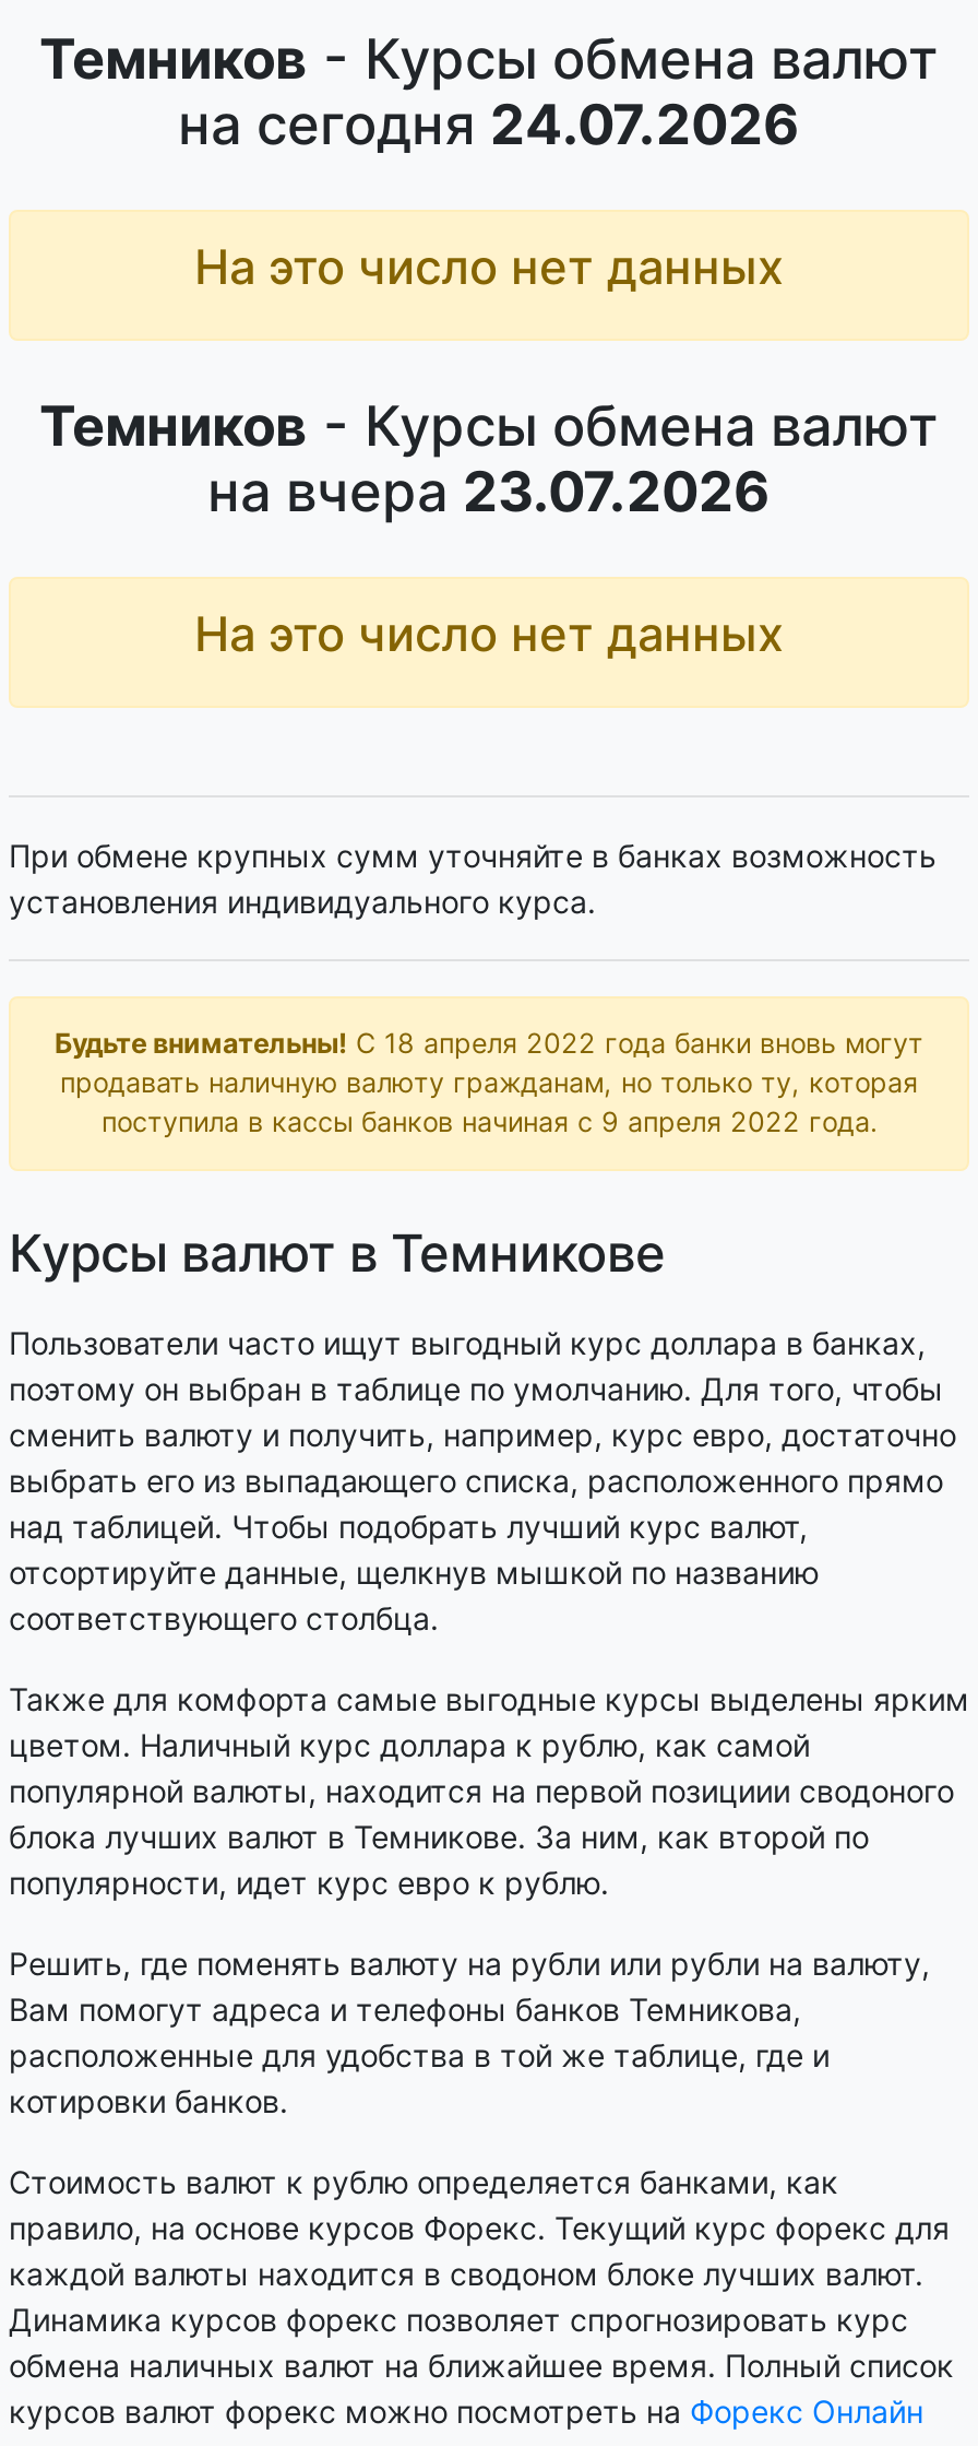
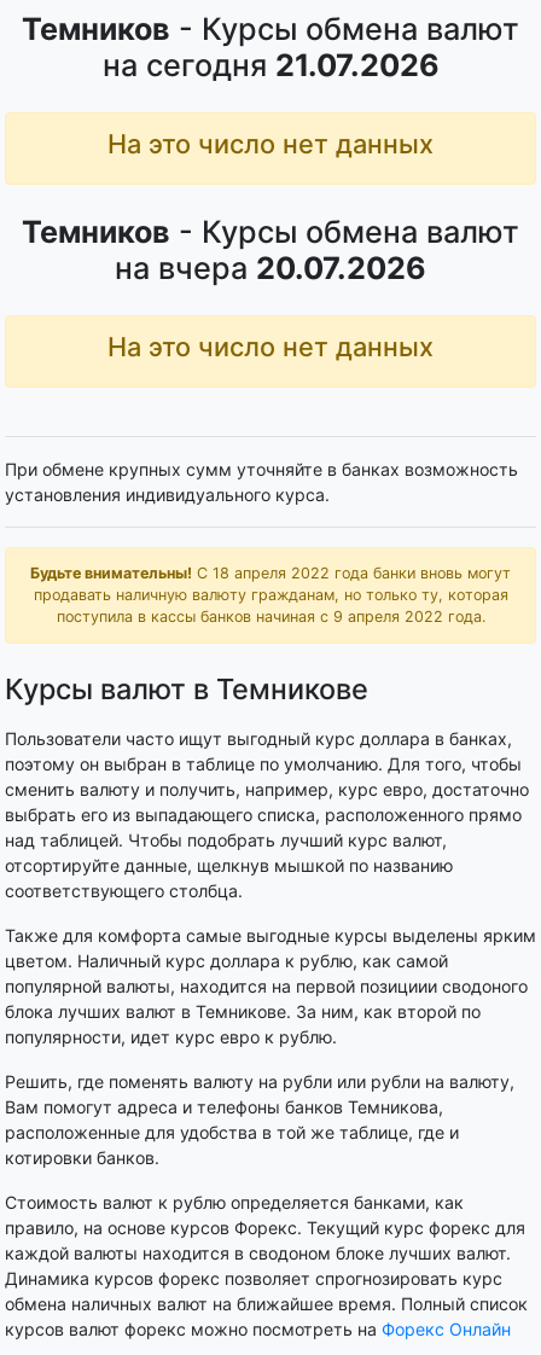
- на сегодня 24.07.2026
+ на сегодня 21.07.2026

- на вчера 23.07.2026
+ на вчера 20.07.2026
